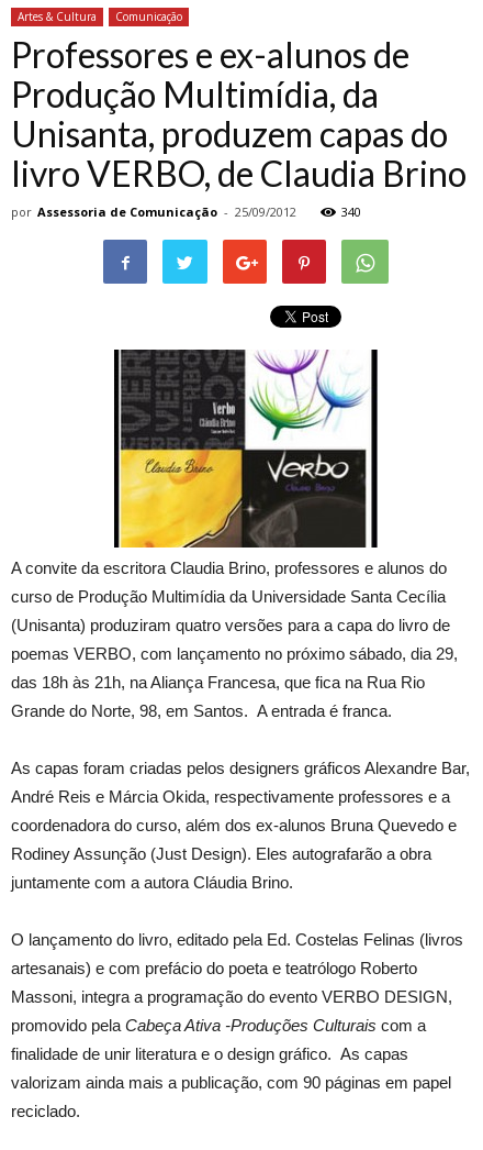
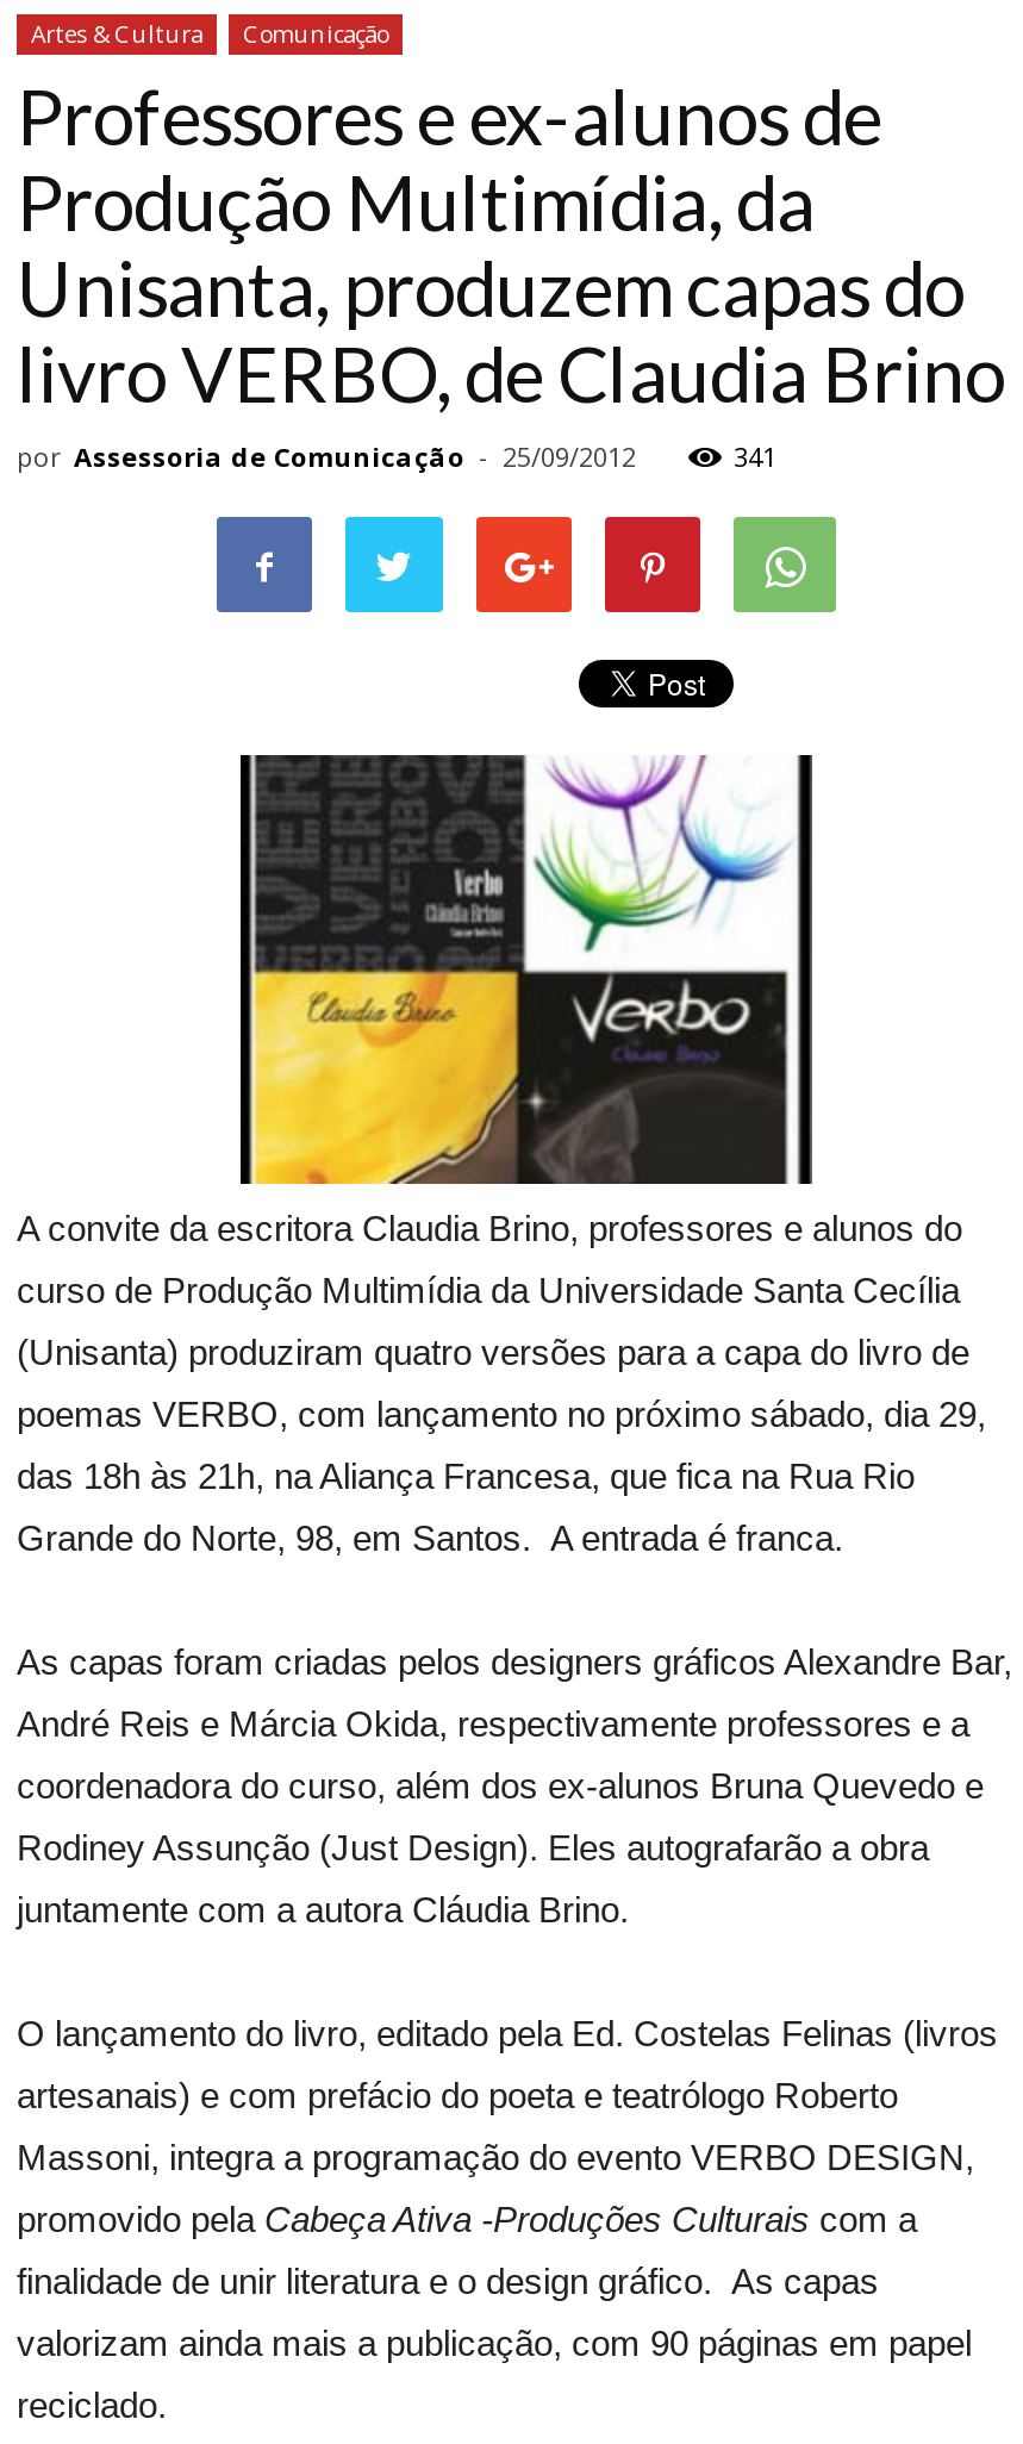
- 340
+ 341
